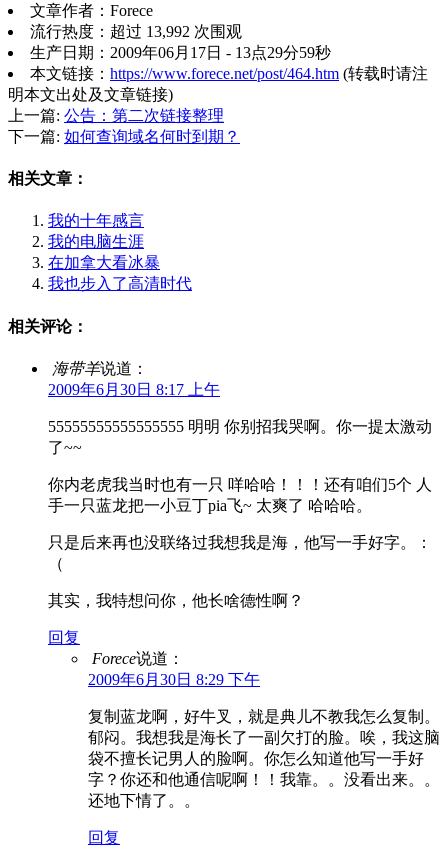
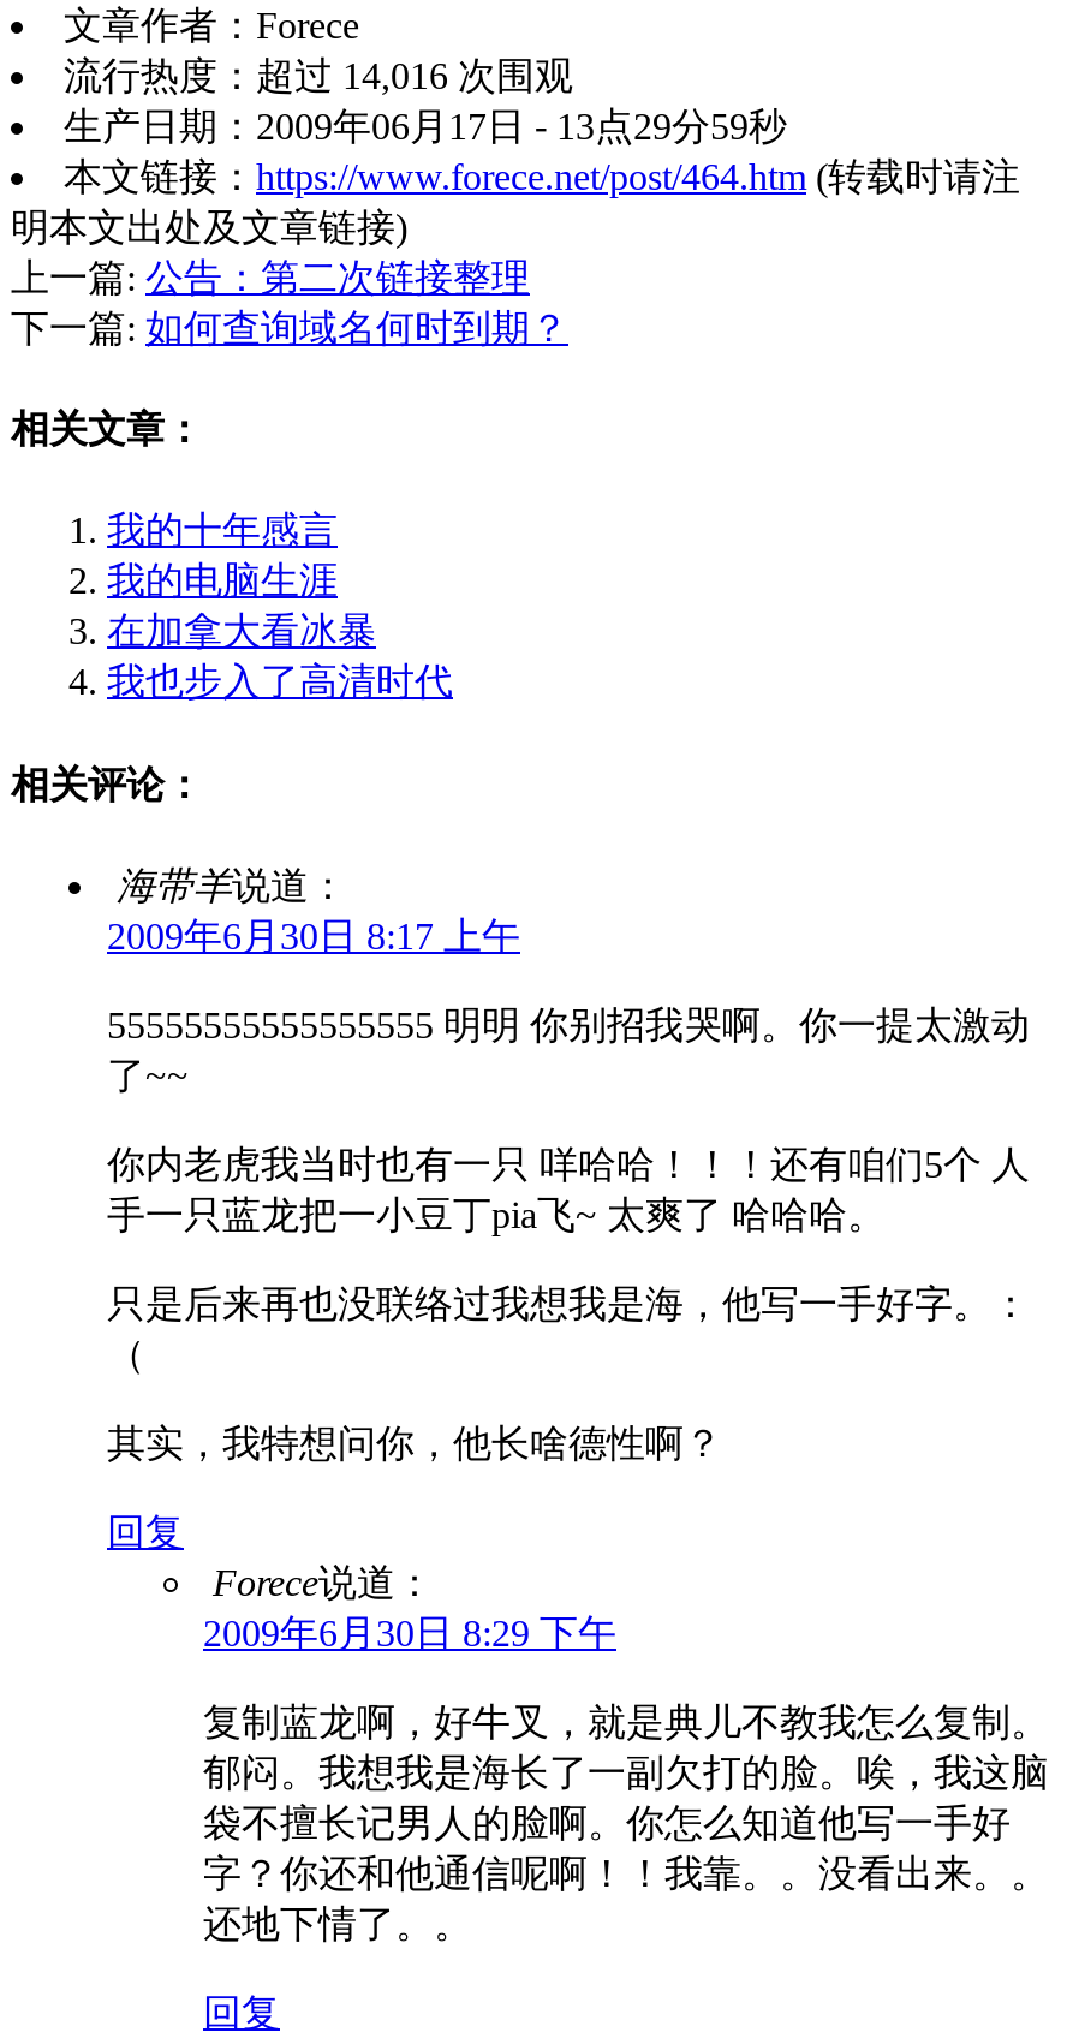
- 流行热度：超过13,992 次围观
+ 流行热度：超过14,016 次围观
